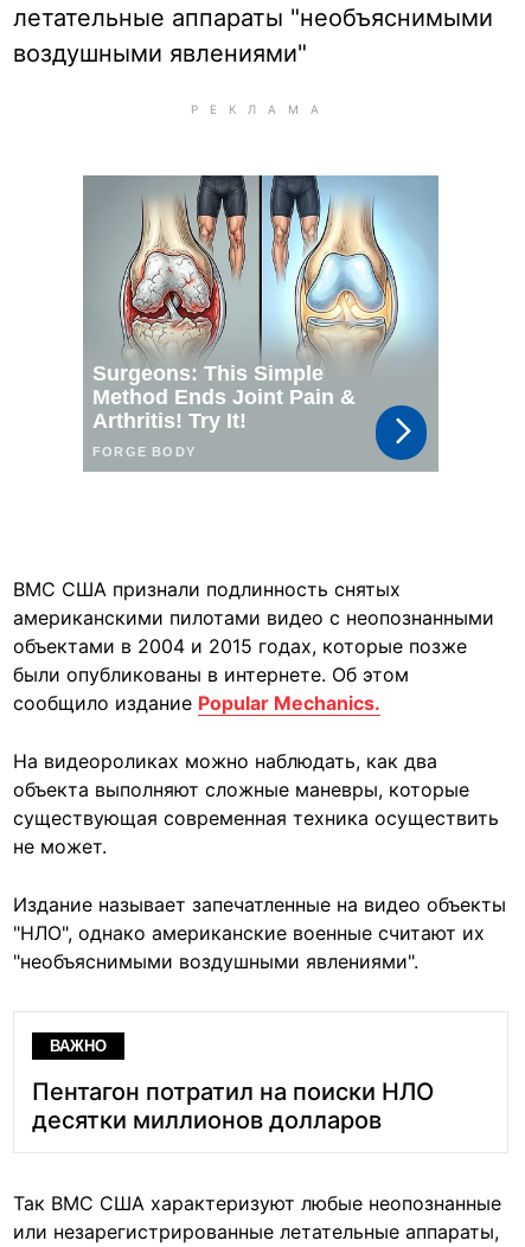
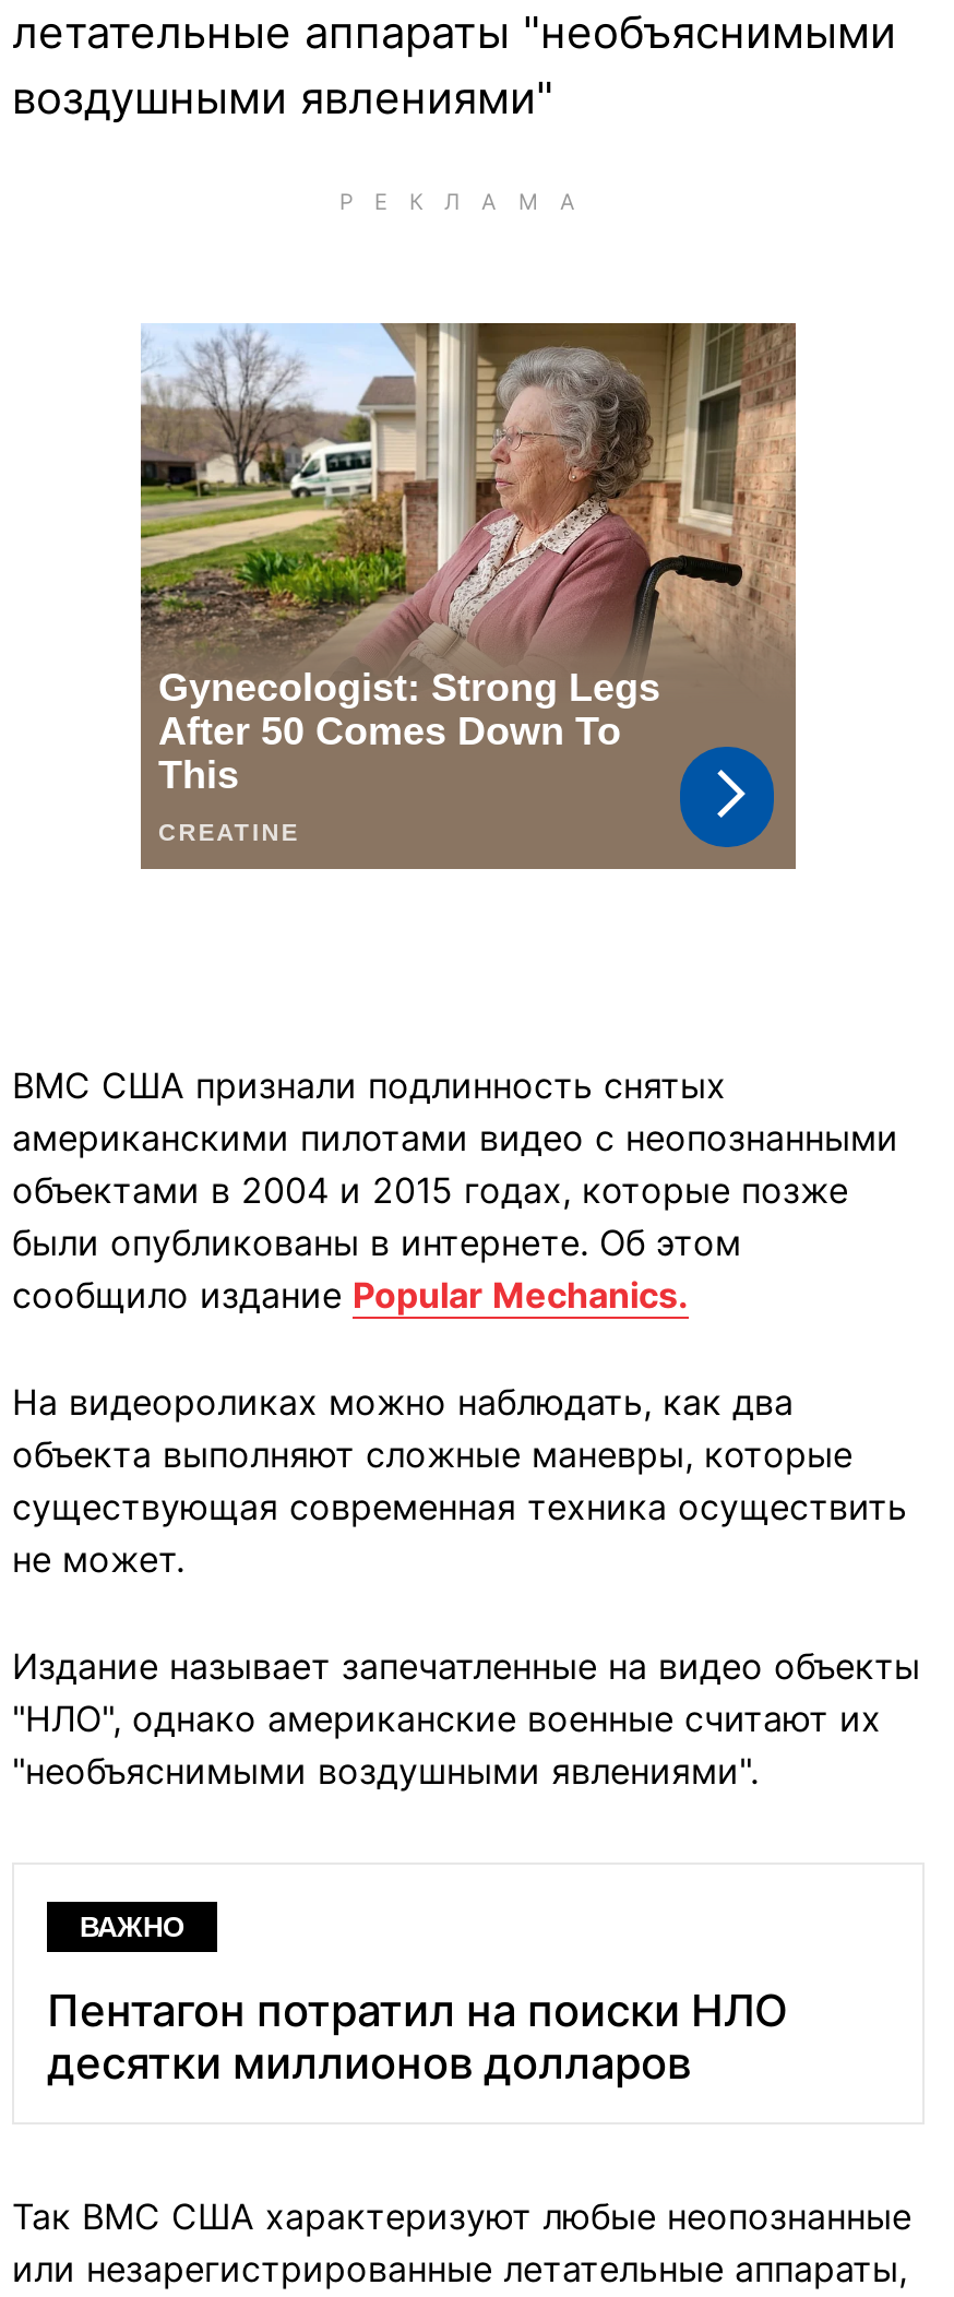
- [image]
+ [image]
